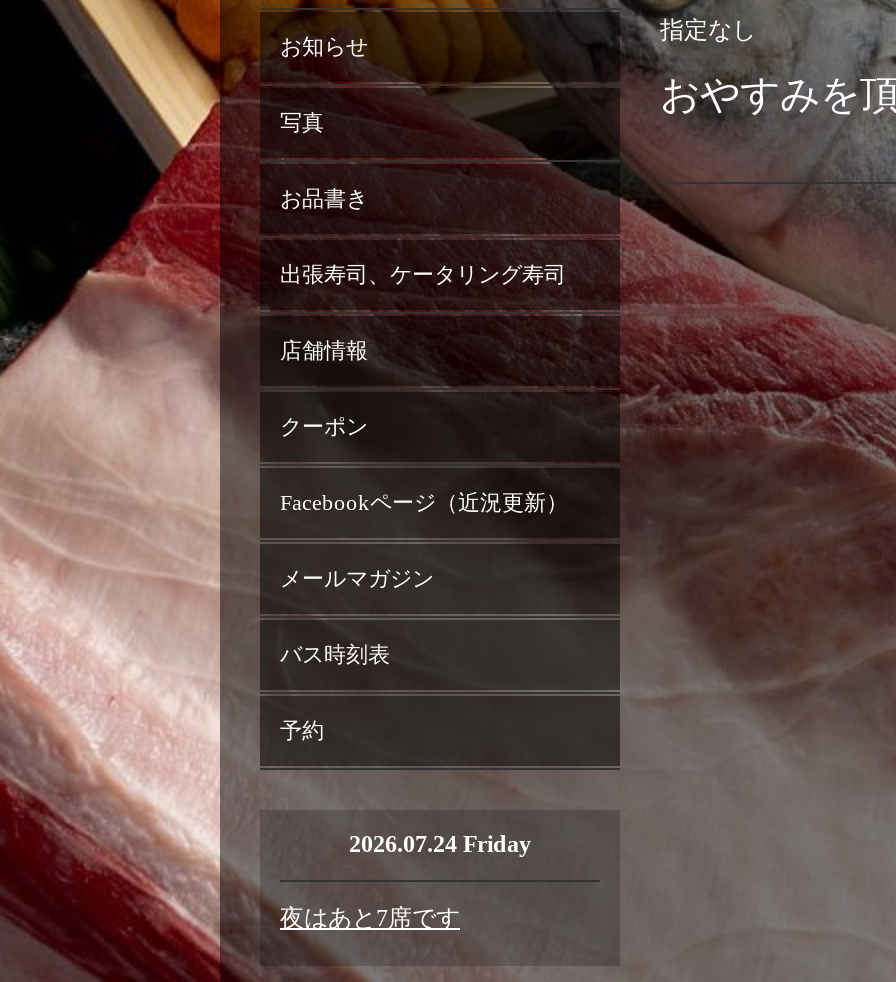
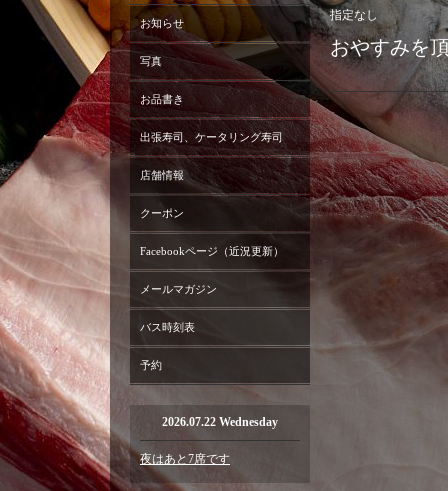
- 2026.07.24 Friday
+ 2026.07.22 Wednesday
